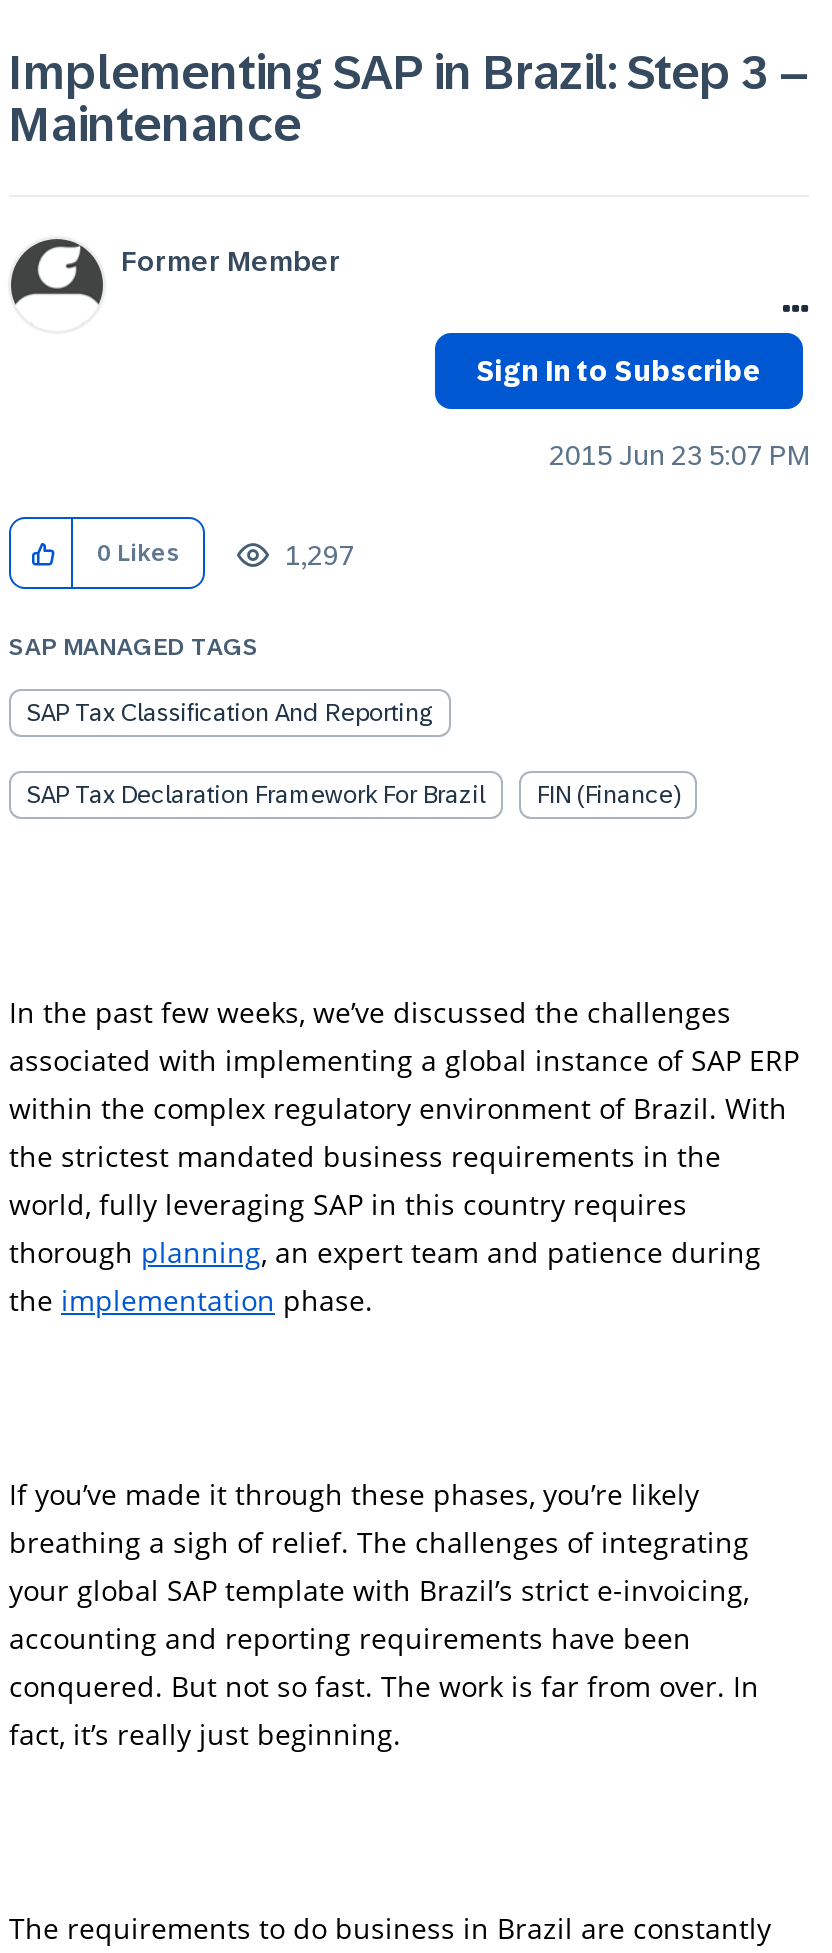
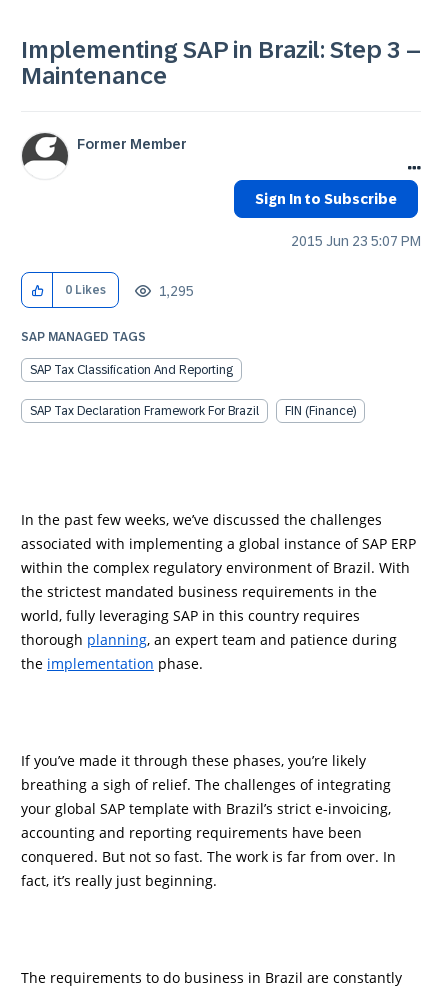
- 1,297
+ 1,295
